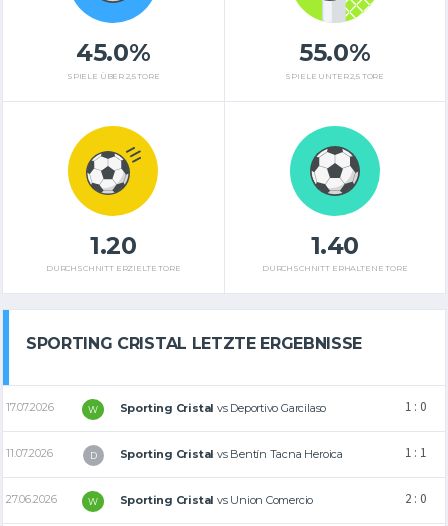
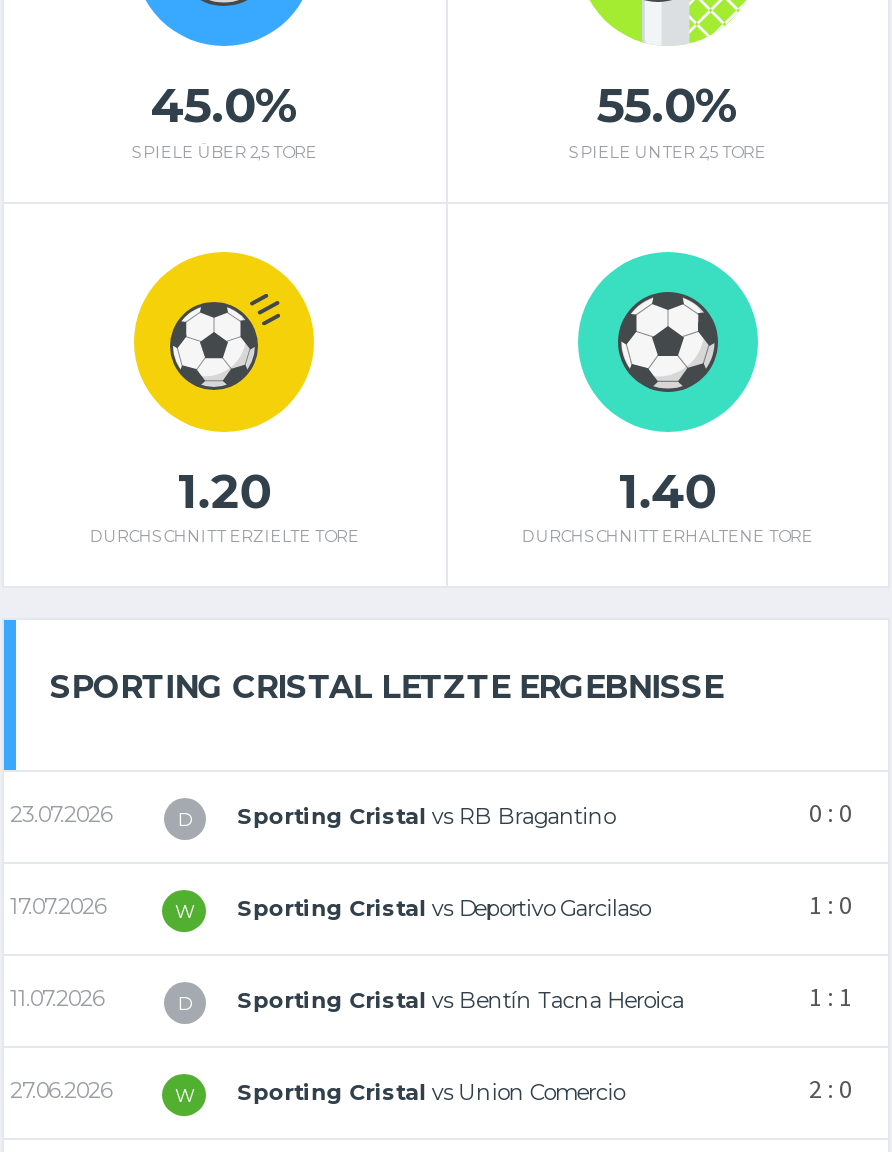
+ 23.07.2026
+ D
+ Sporting Cristal vs RB Bragantino
+ 0 : 0
